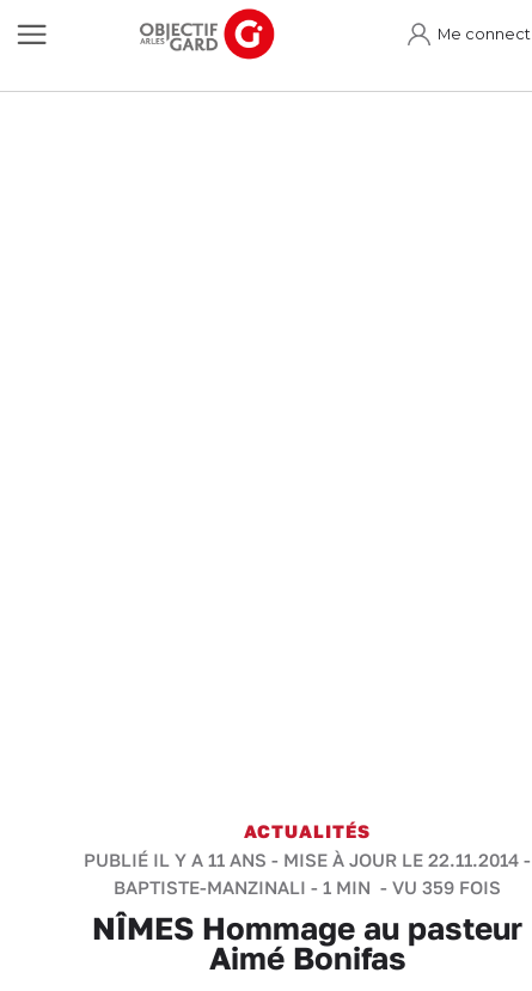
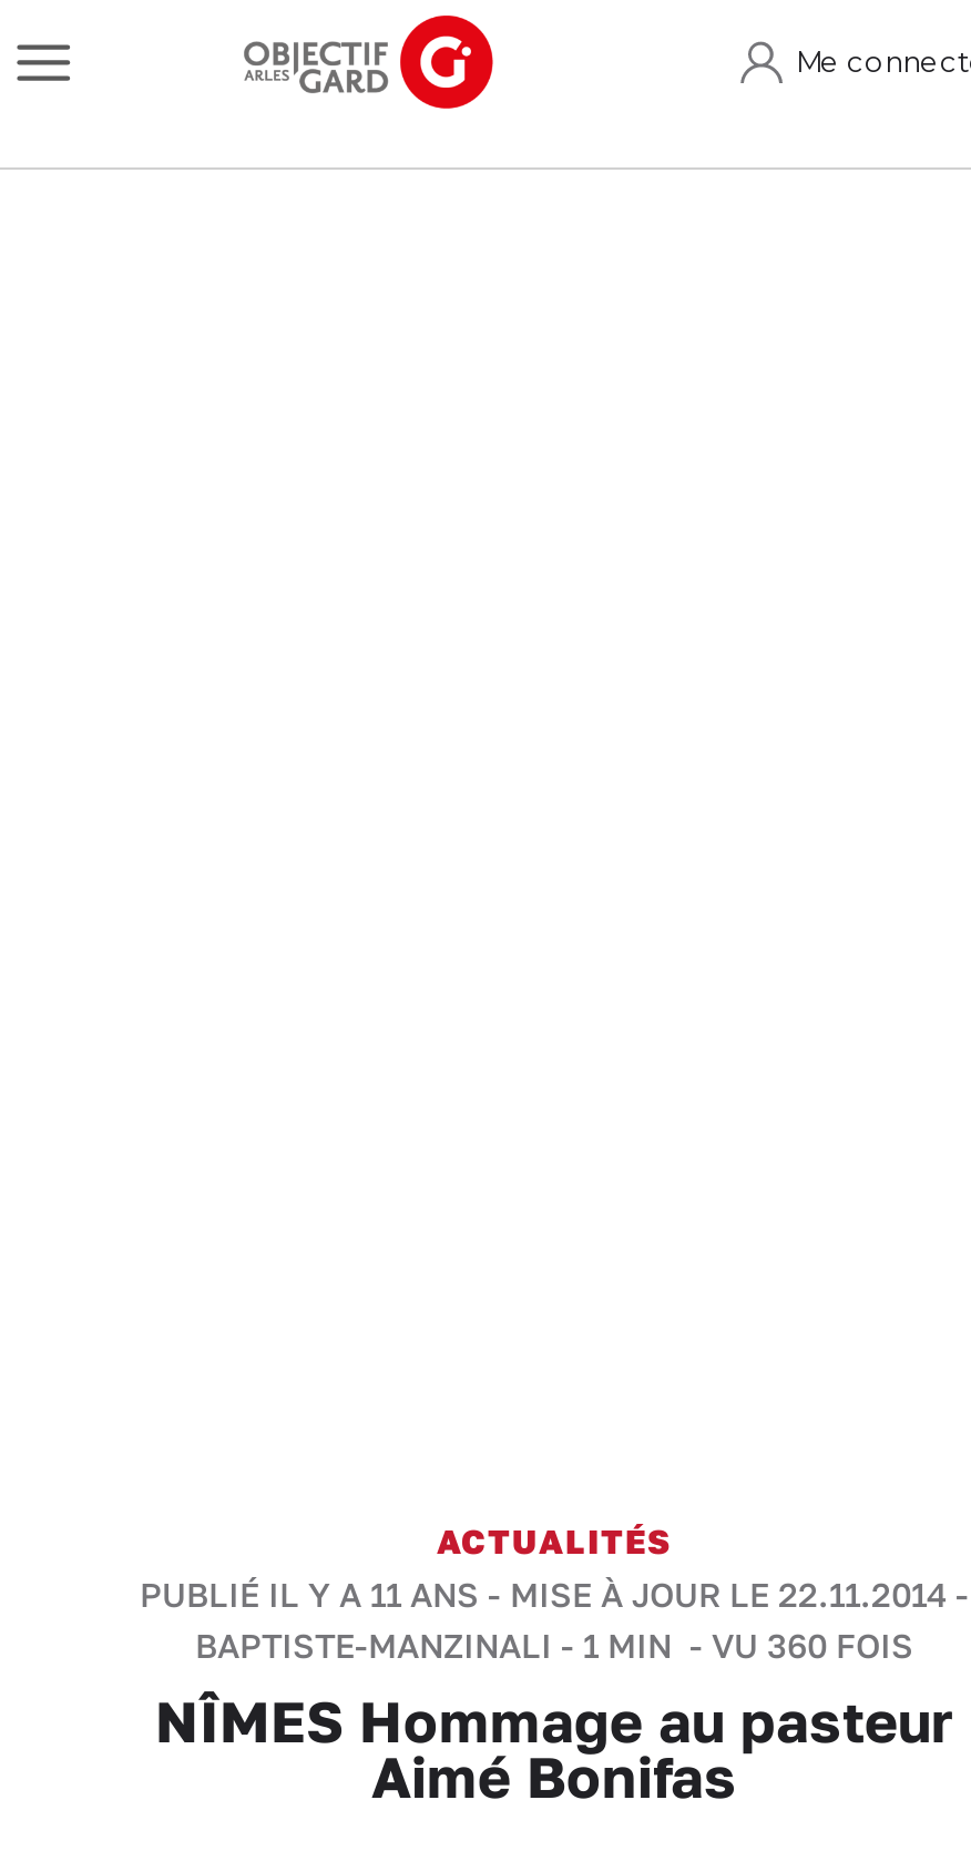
- BAPTISTE-MANZINALI - 1 MIN - VU 359 FOIS
+ BAPTISTE-MANZINALI - 1 MIN - VU 360 FOIS
